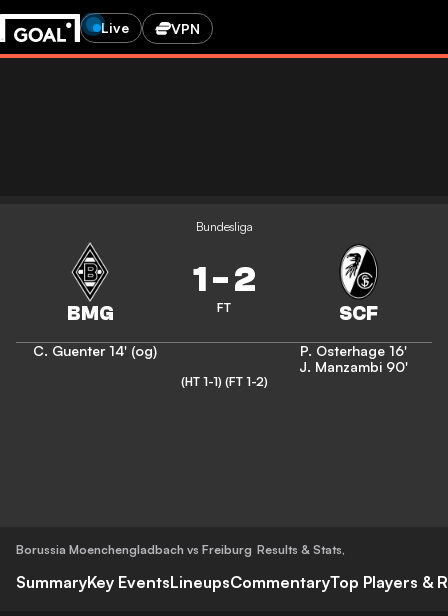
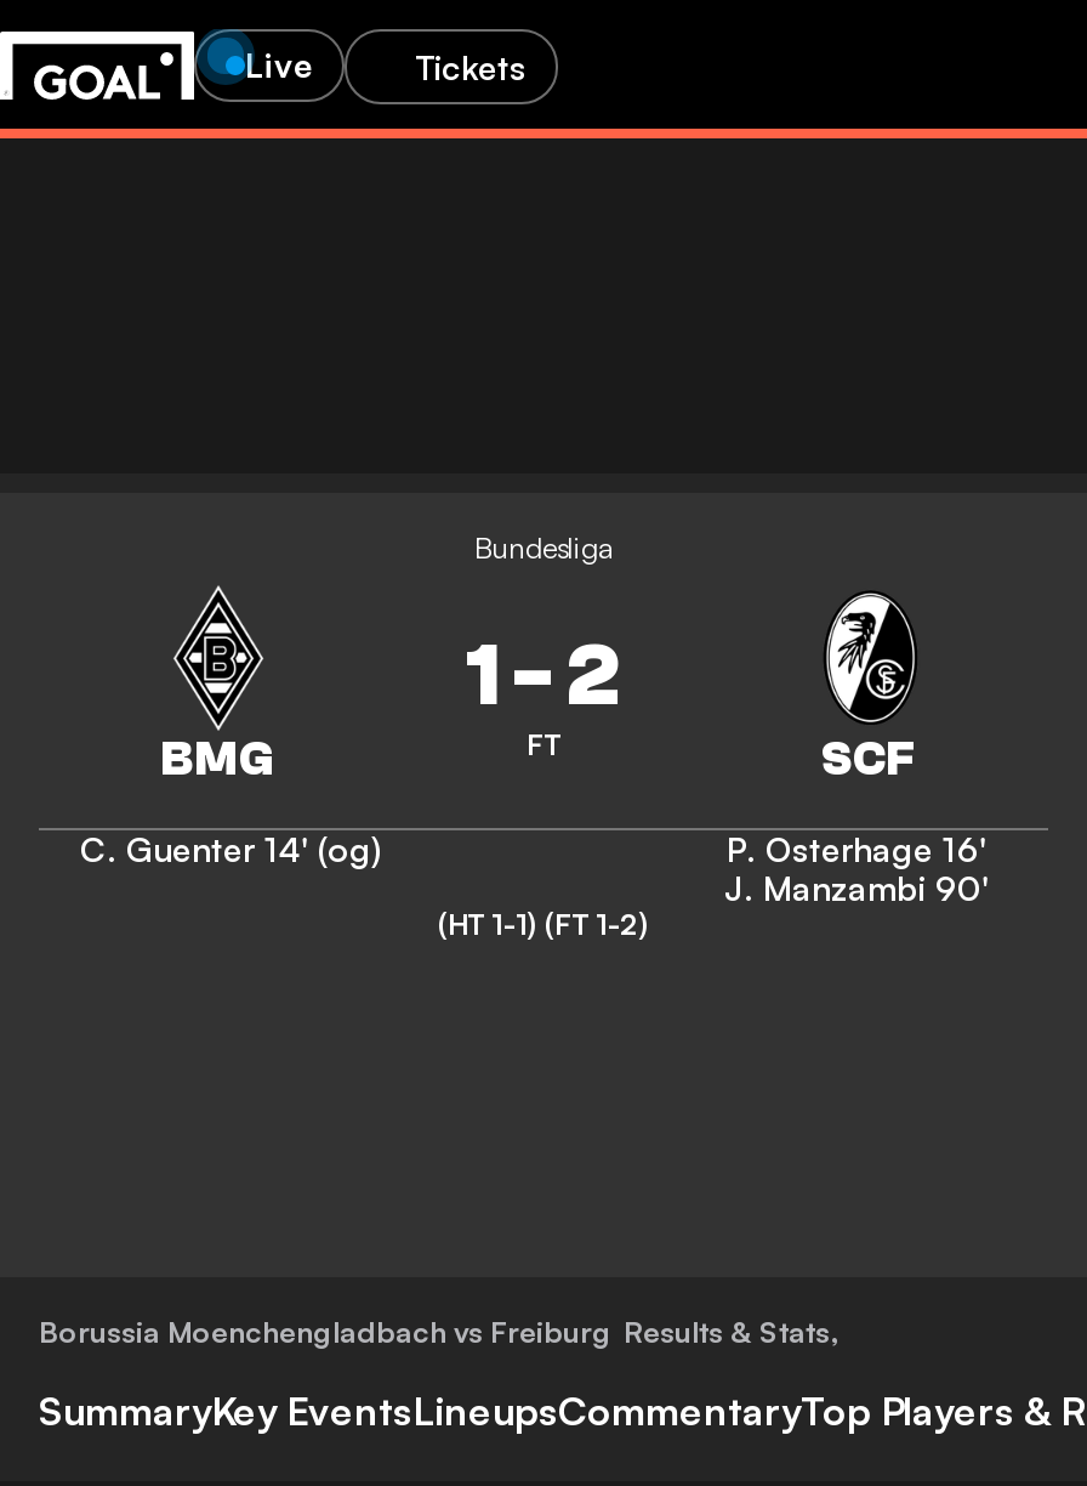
- VPN
+ Tickets
